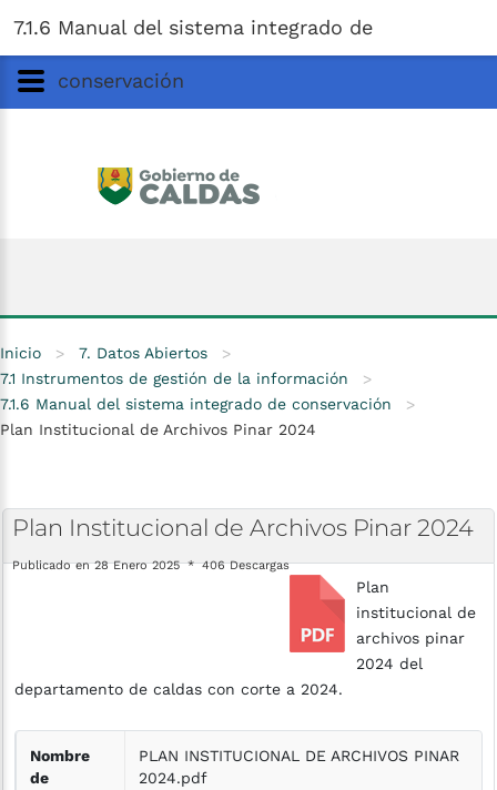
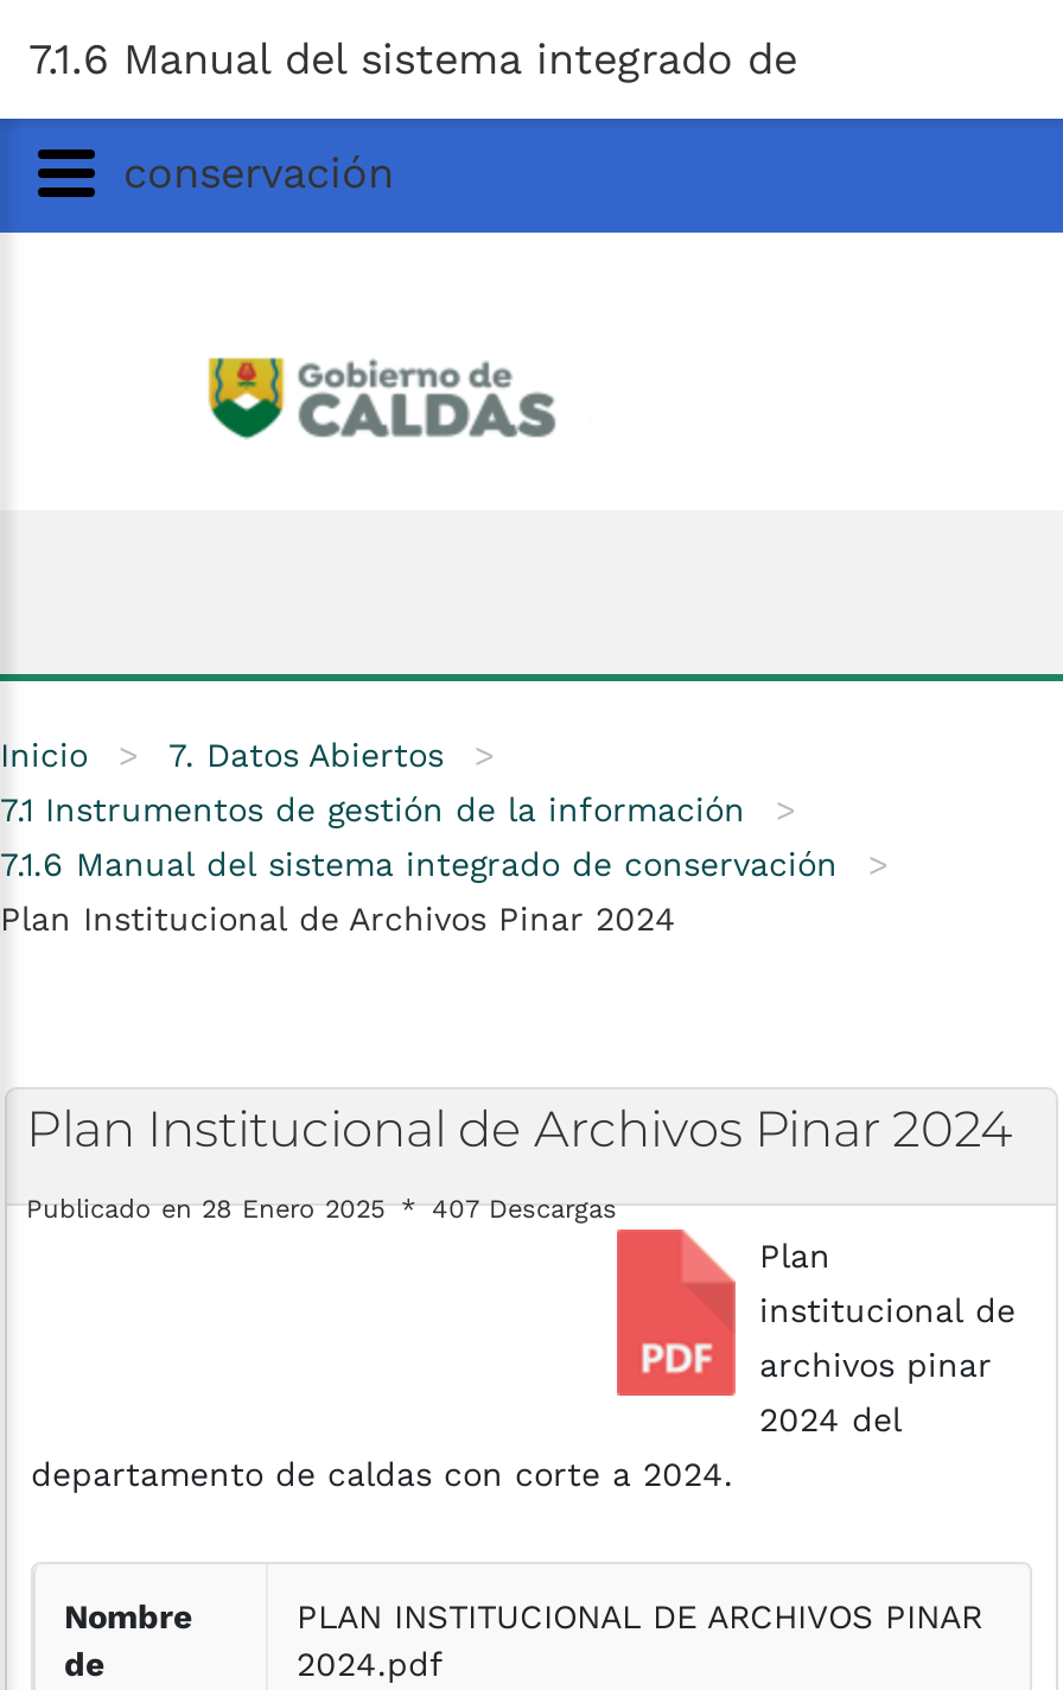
- Publicado en 28 Enero 2025 406 Descargas
+ Publicado en 28 Enero 2025 407 Descargas
